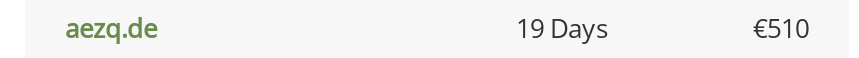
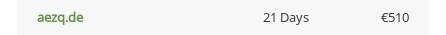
- 19 Days
+ 21 Days
